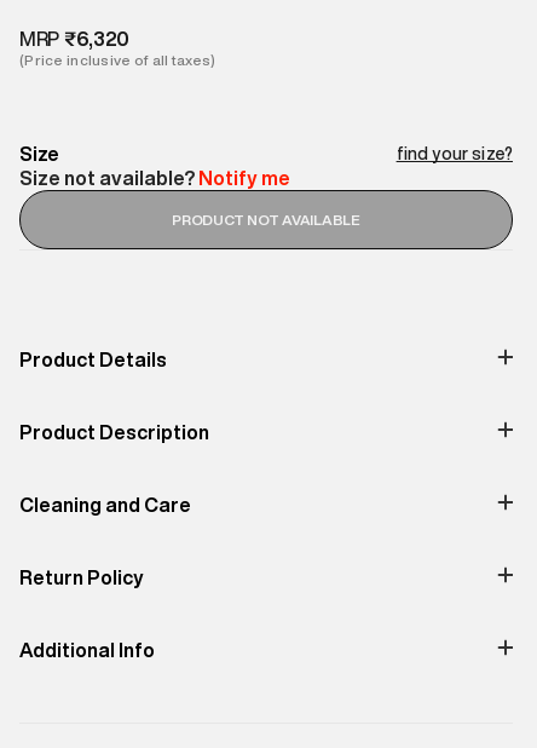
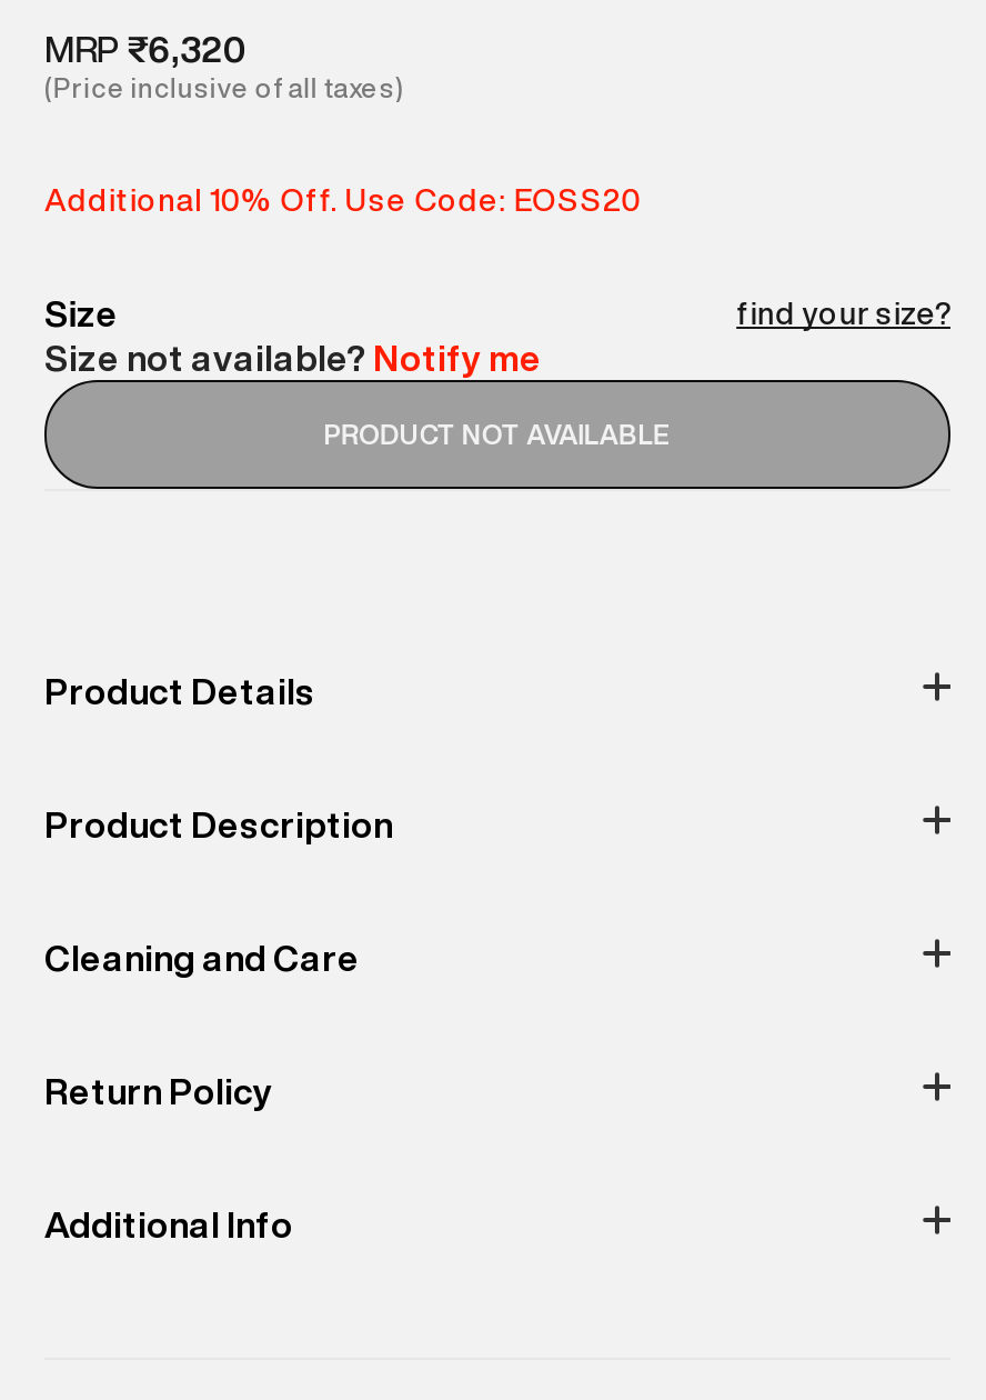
+ Additional 10% Off. Use Code: EOSS20
